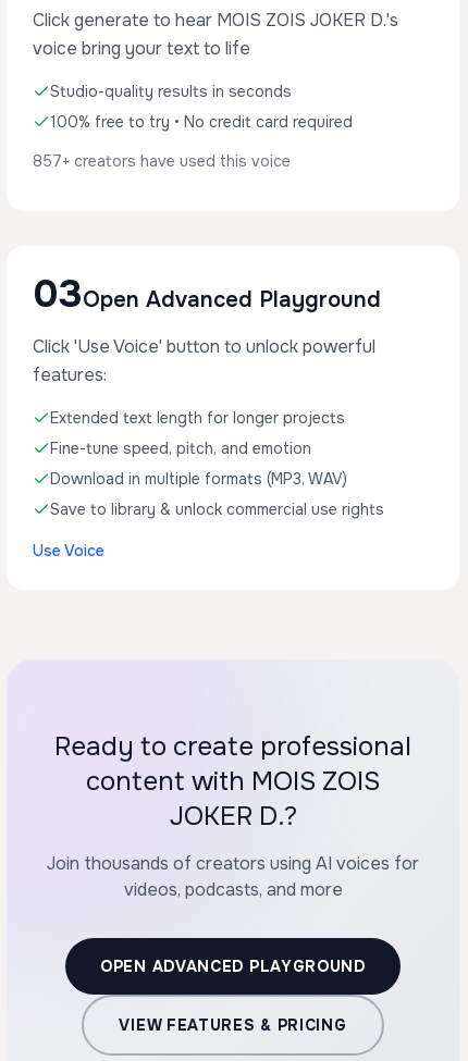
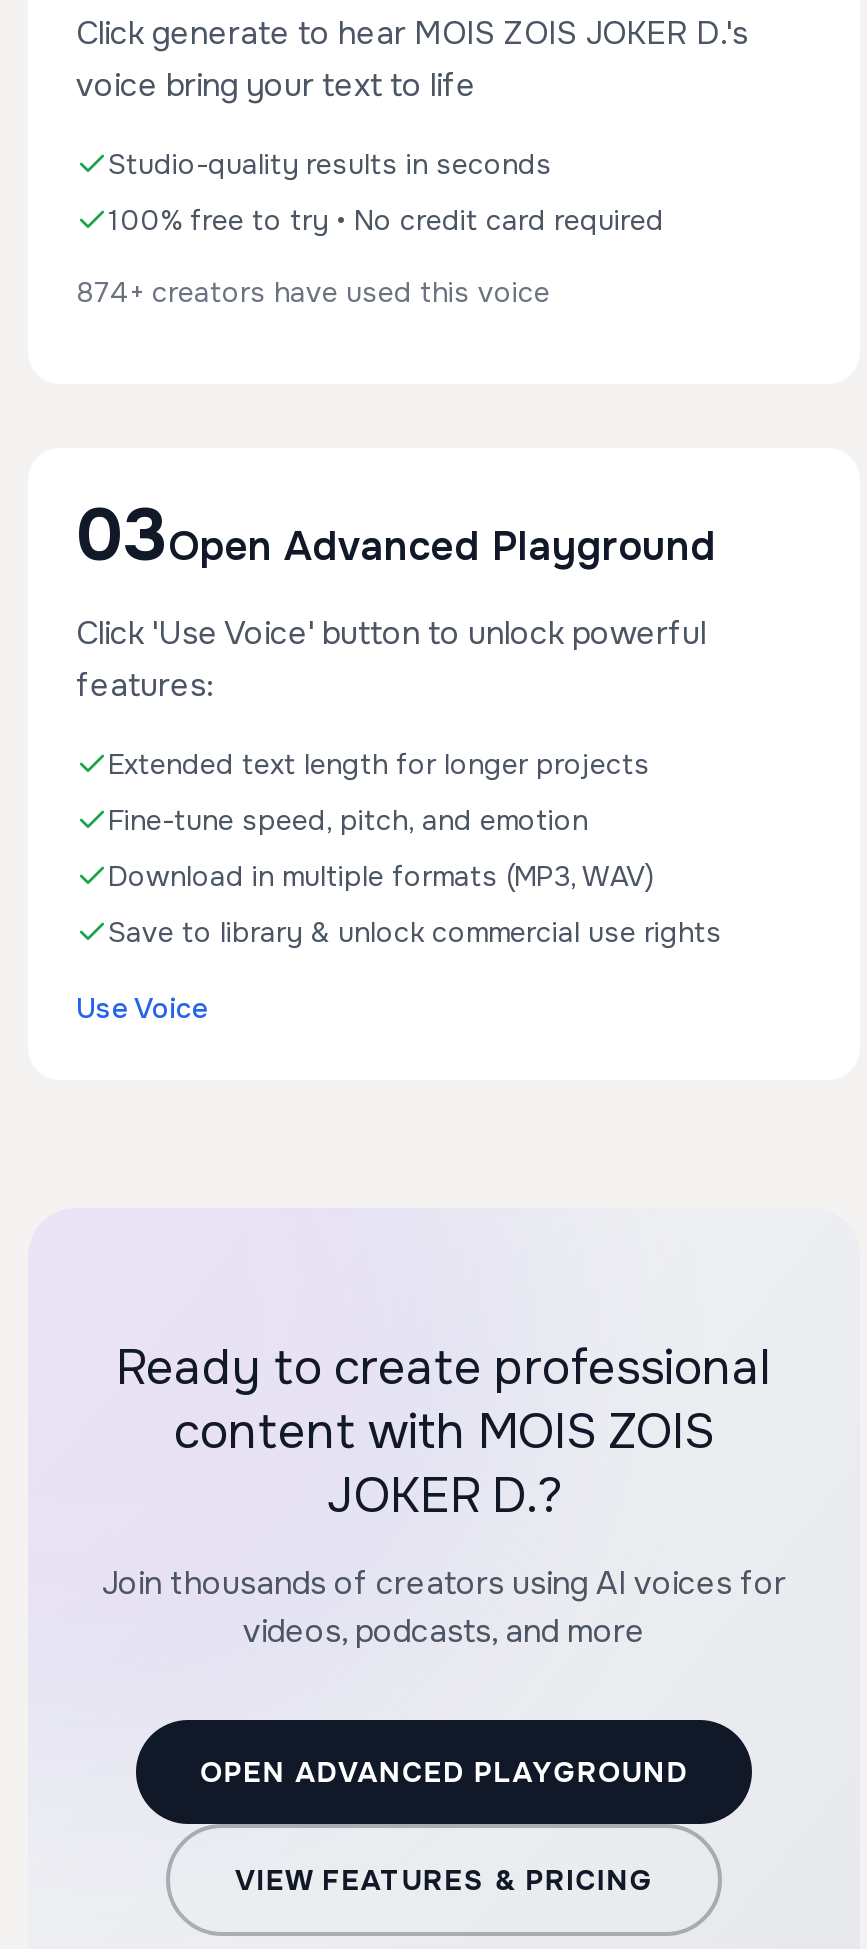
- 857+ creators have used this voice
+ 874+ creators have used this voice
